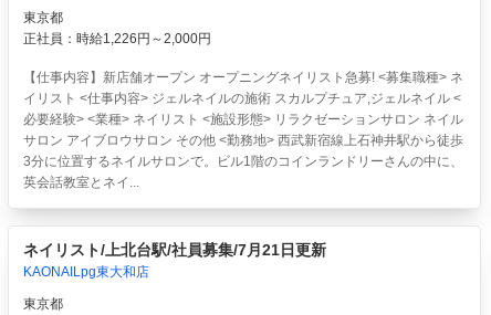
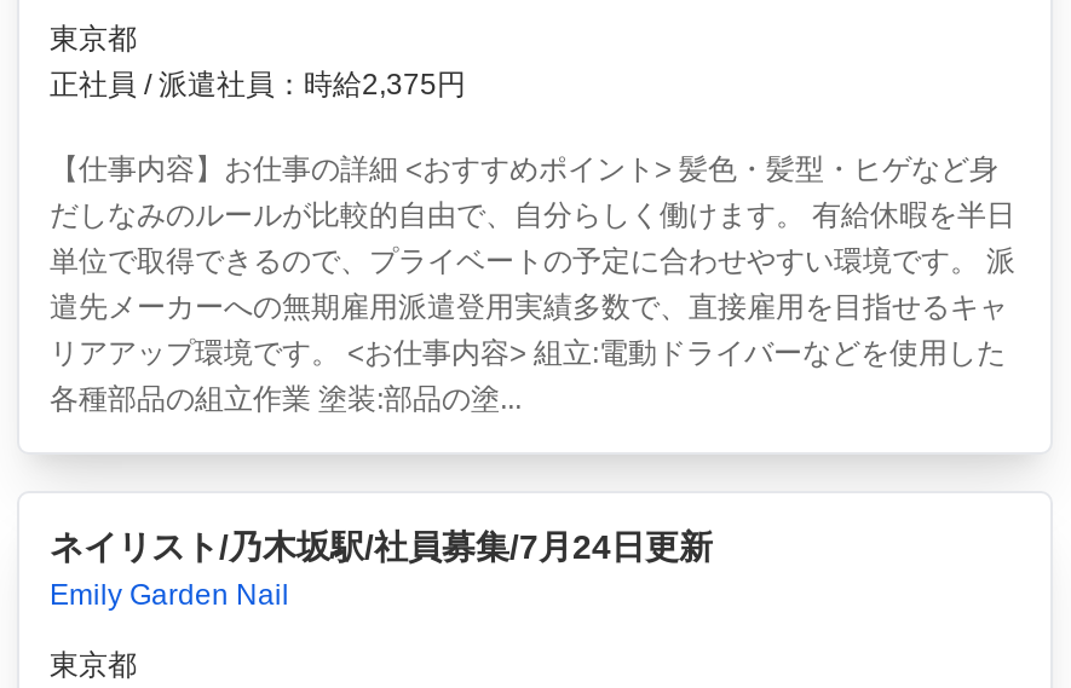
- 正社員：時給1,226円～2,000円
+ 正社員 / 派遣社員：時給2,375円

- 【仕事内容】新店舗オープン オープニングネイリスト急募! <募集職種> ネ
- イリスト <仕事内容> ジェルネイルの施術 スカルプチュア,ジェルネイル <
- 必要経験> <業種> ネイリスト <施設形態> リラクゼーションサロン ネイル
- サロン アイブロウサロン その他 <勤務地> 西武新宿線上石神井駅から徒歩
- 3分に位置するネイルサロンで。ビル1階のコインランドリーさんの中に、
- 英会話教室とネイ...
+ 【仕事内容】お仕事の詳細 <おすすめポイント> 髪色・髪型・ヒゲなど身
+ だしなみのルールが比較的自由で、自分らしく働けます。 有給休暇を半日
+ 単位で取得できるので、プライベートの予定に合わせやすい環境です。 派
+ 遣先メーカーへの無期雇用派遣登用実績多数で、直接雇用を目指せるキャ
+ リアアップ環境です。 <お仕事内容> 組立:電動ドライバーなどを使用した
+ 各種部品の組立作業 塗装:部品の塗...

- ネイリスト/上北台駅/社員募集/7月21日更新
- KAONAILpg東大和店
+ ネイリスト/乃木坂駅/社員募集/7月24日更新
+ Emily Garden Nail
